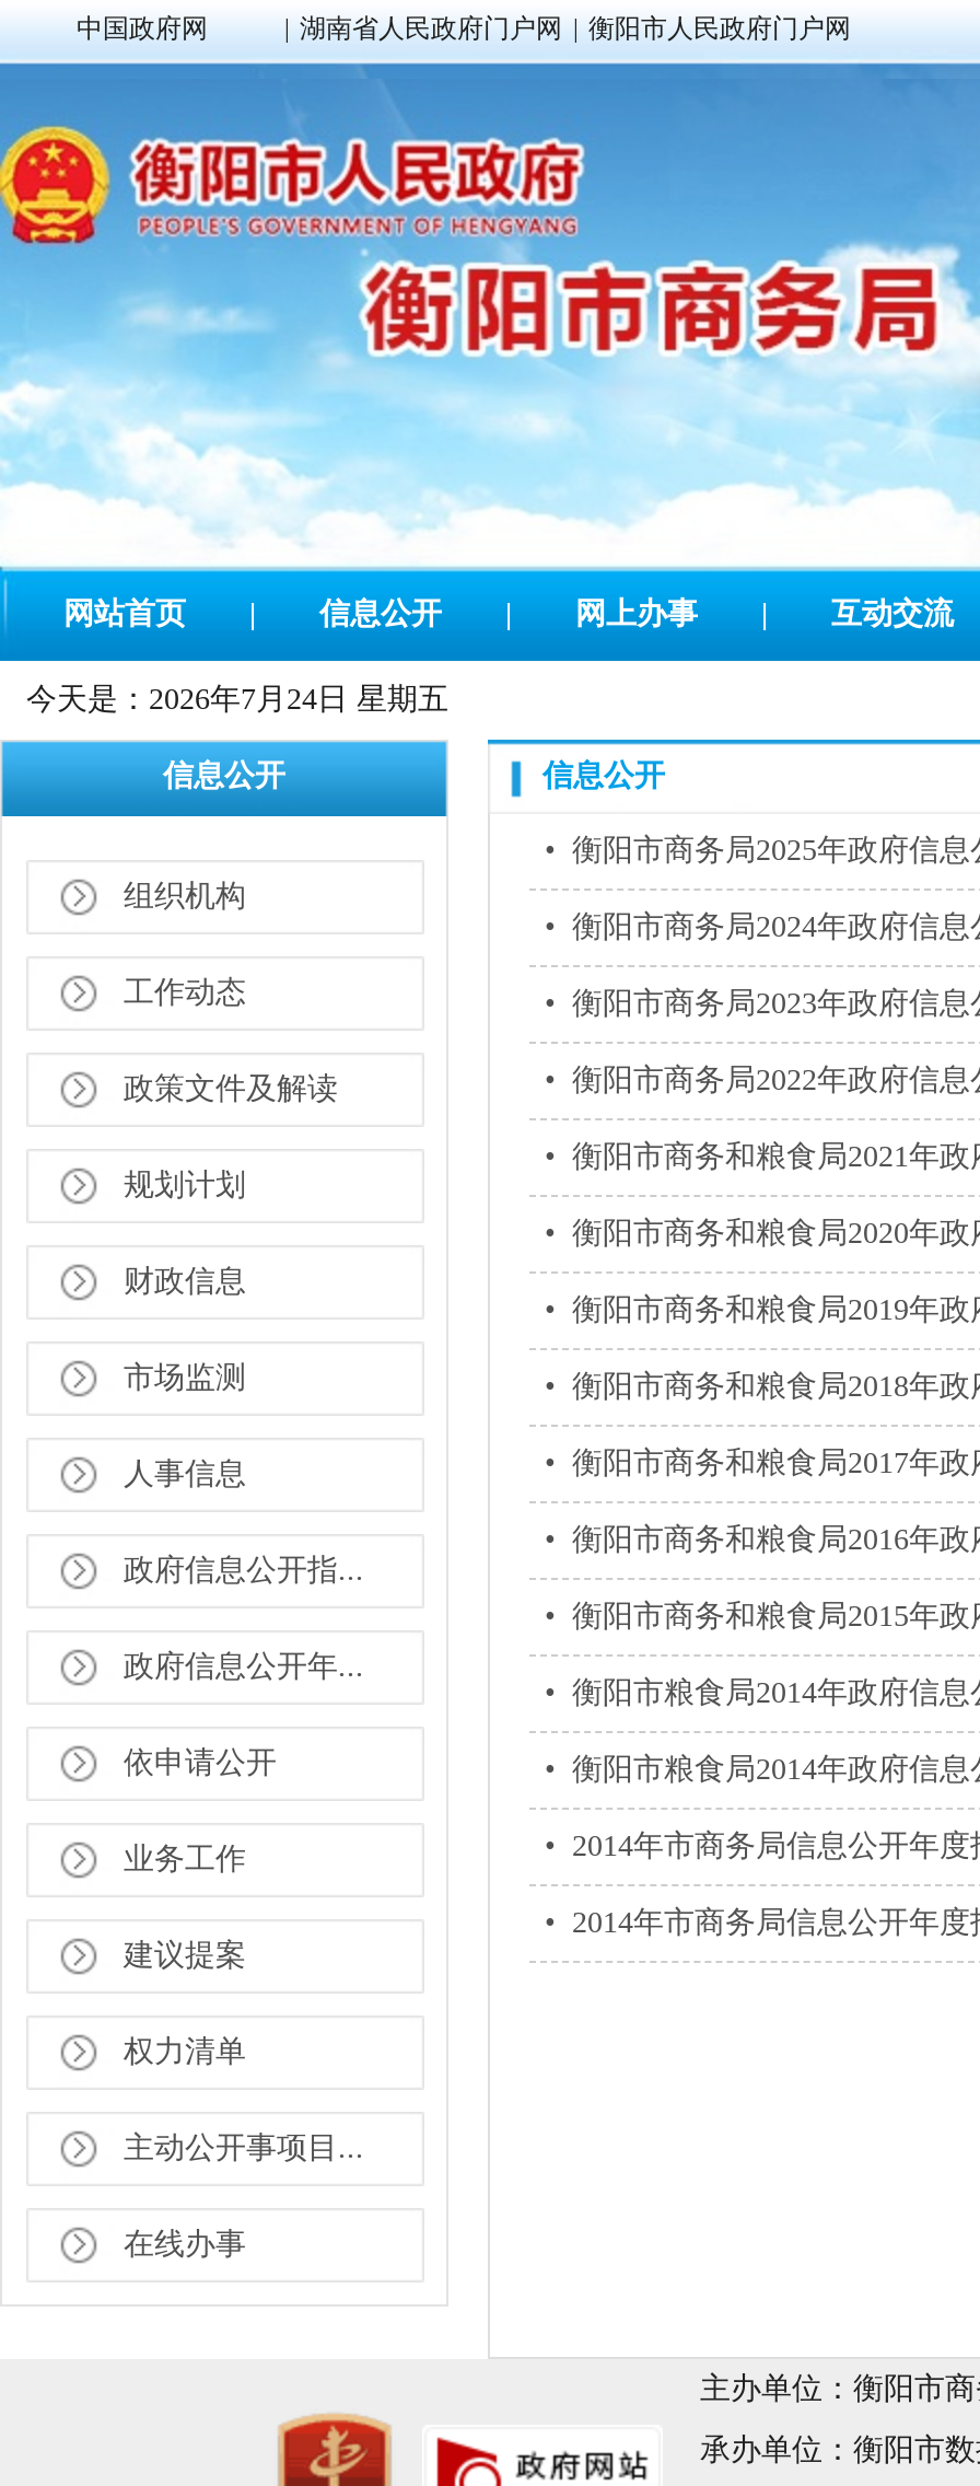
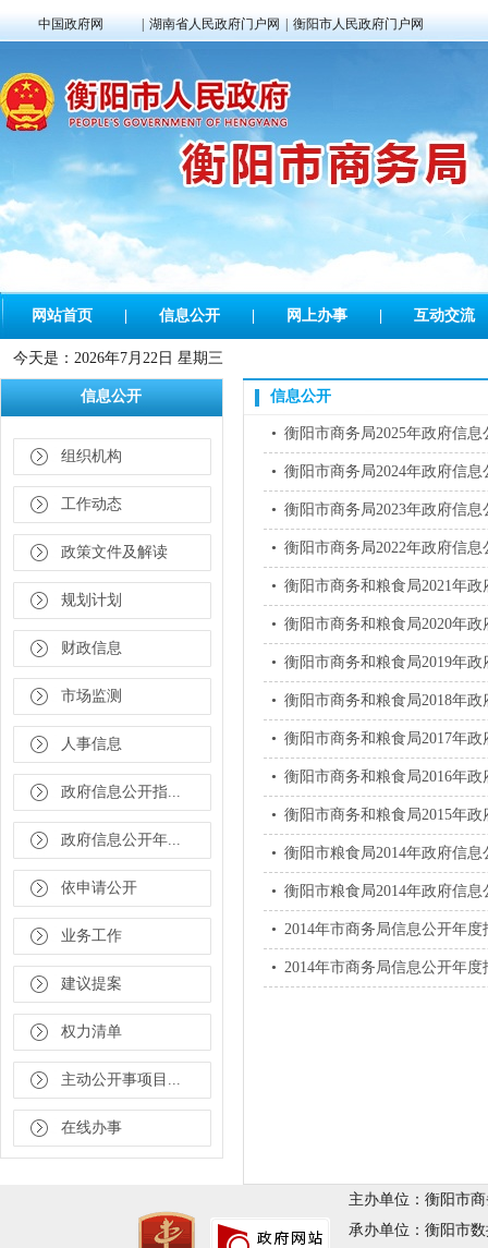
- 今天是：2026年7月24日 星期五
+ 今天是：2026年7月22日 星期三
